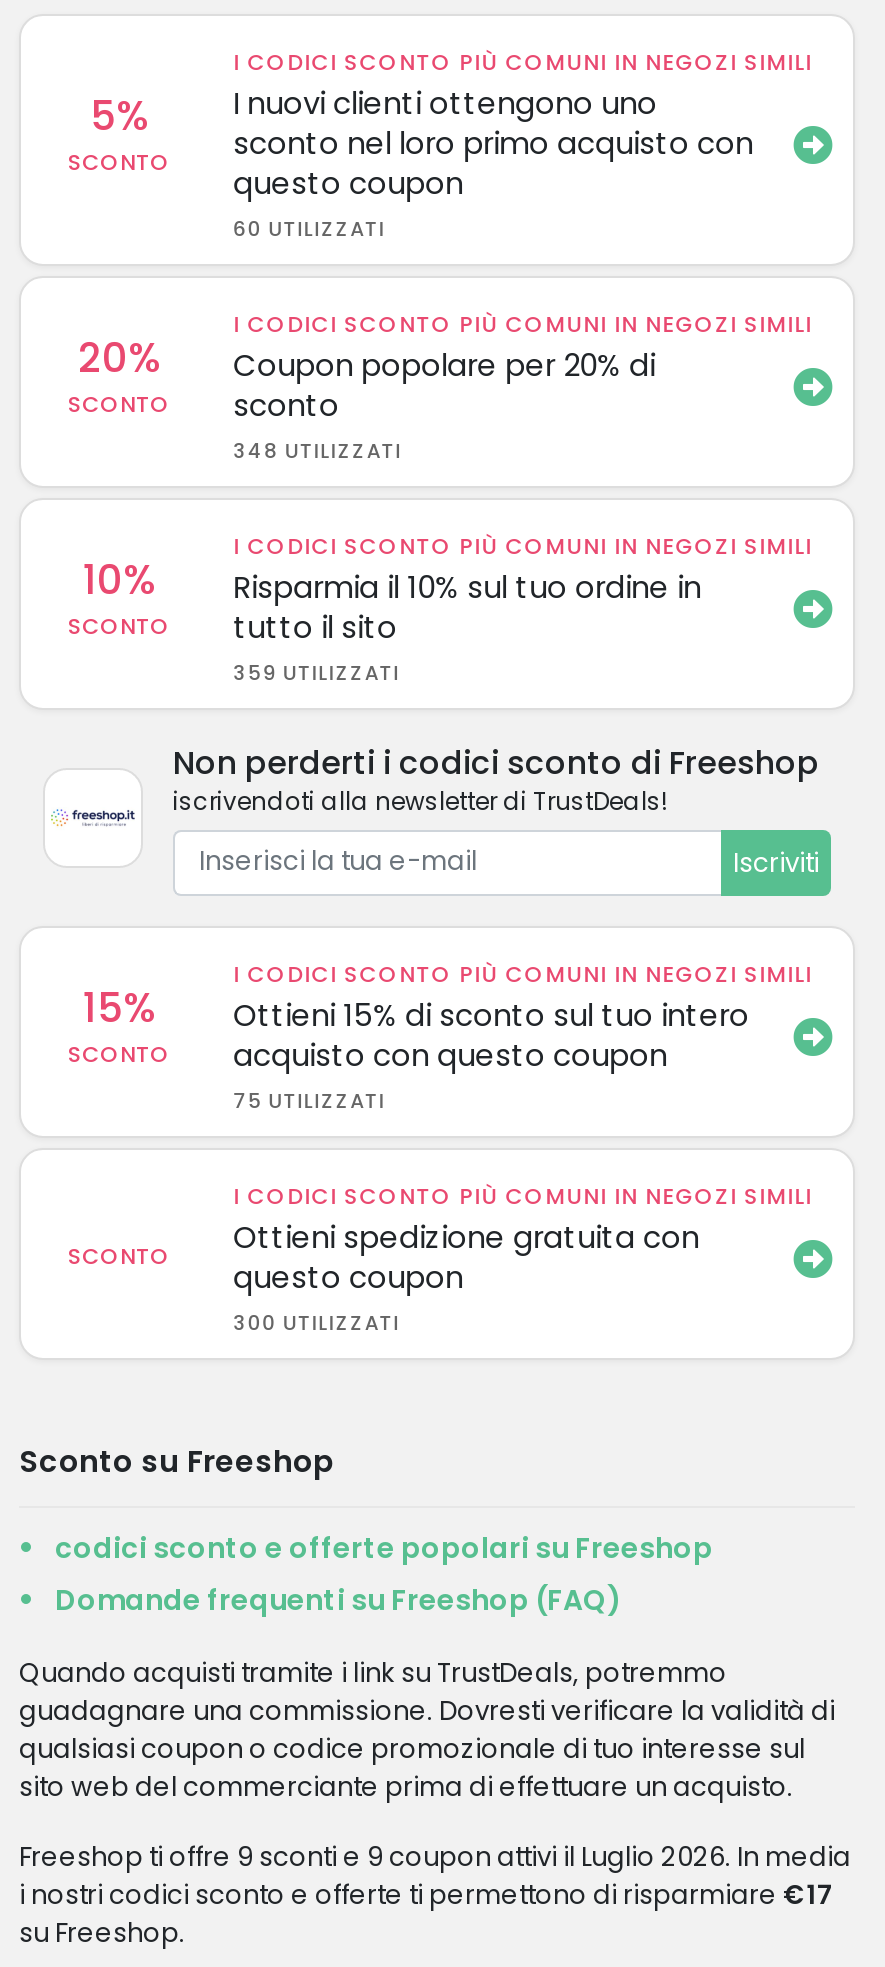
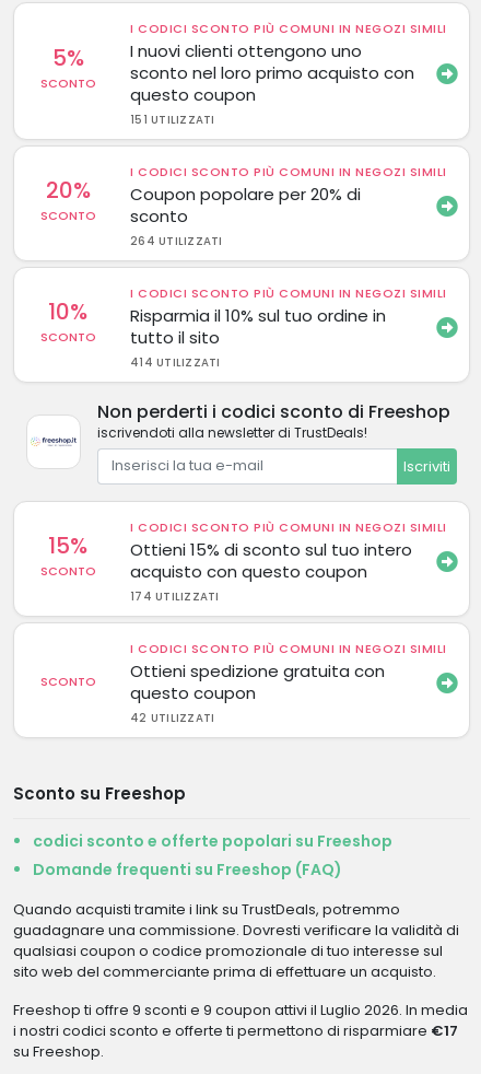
- 60 UTILIZZATI
+ 151 UTILIZZATI

- 348 UTILIZZATI
+ 264 UTILIZZATI

- 359 UTILIZZATI
+ 414 UTILIZZATI

- 75 UTILIZZATI
+ 174 UTILIZZATI

- 300 UTILIZZATI
+ 42 UTILIZZATI
